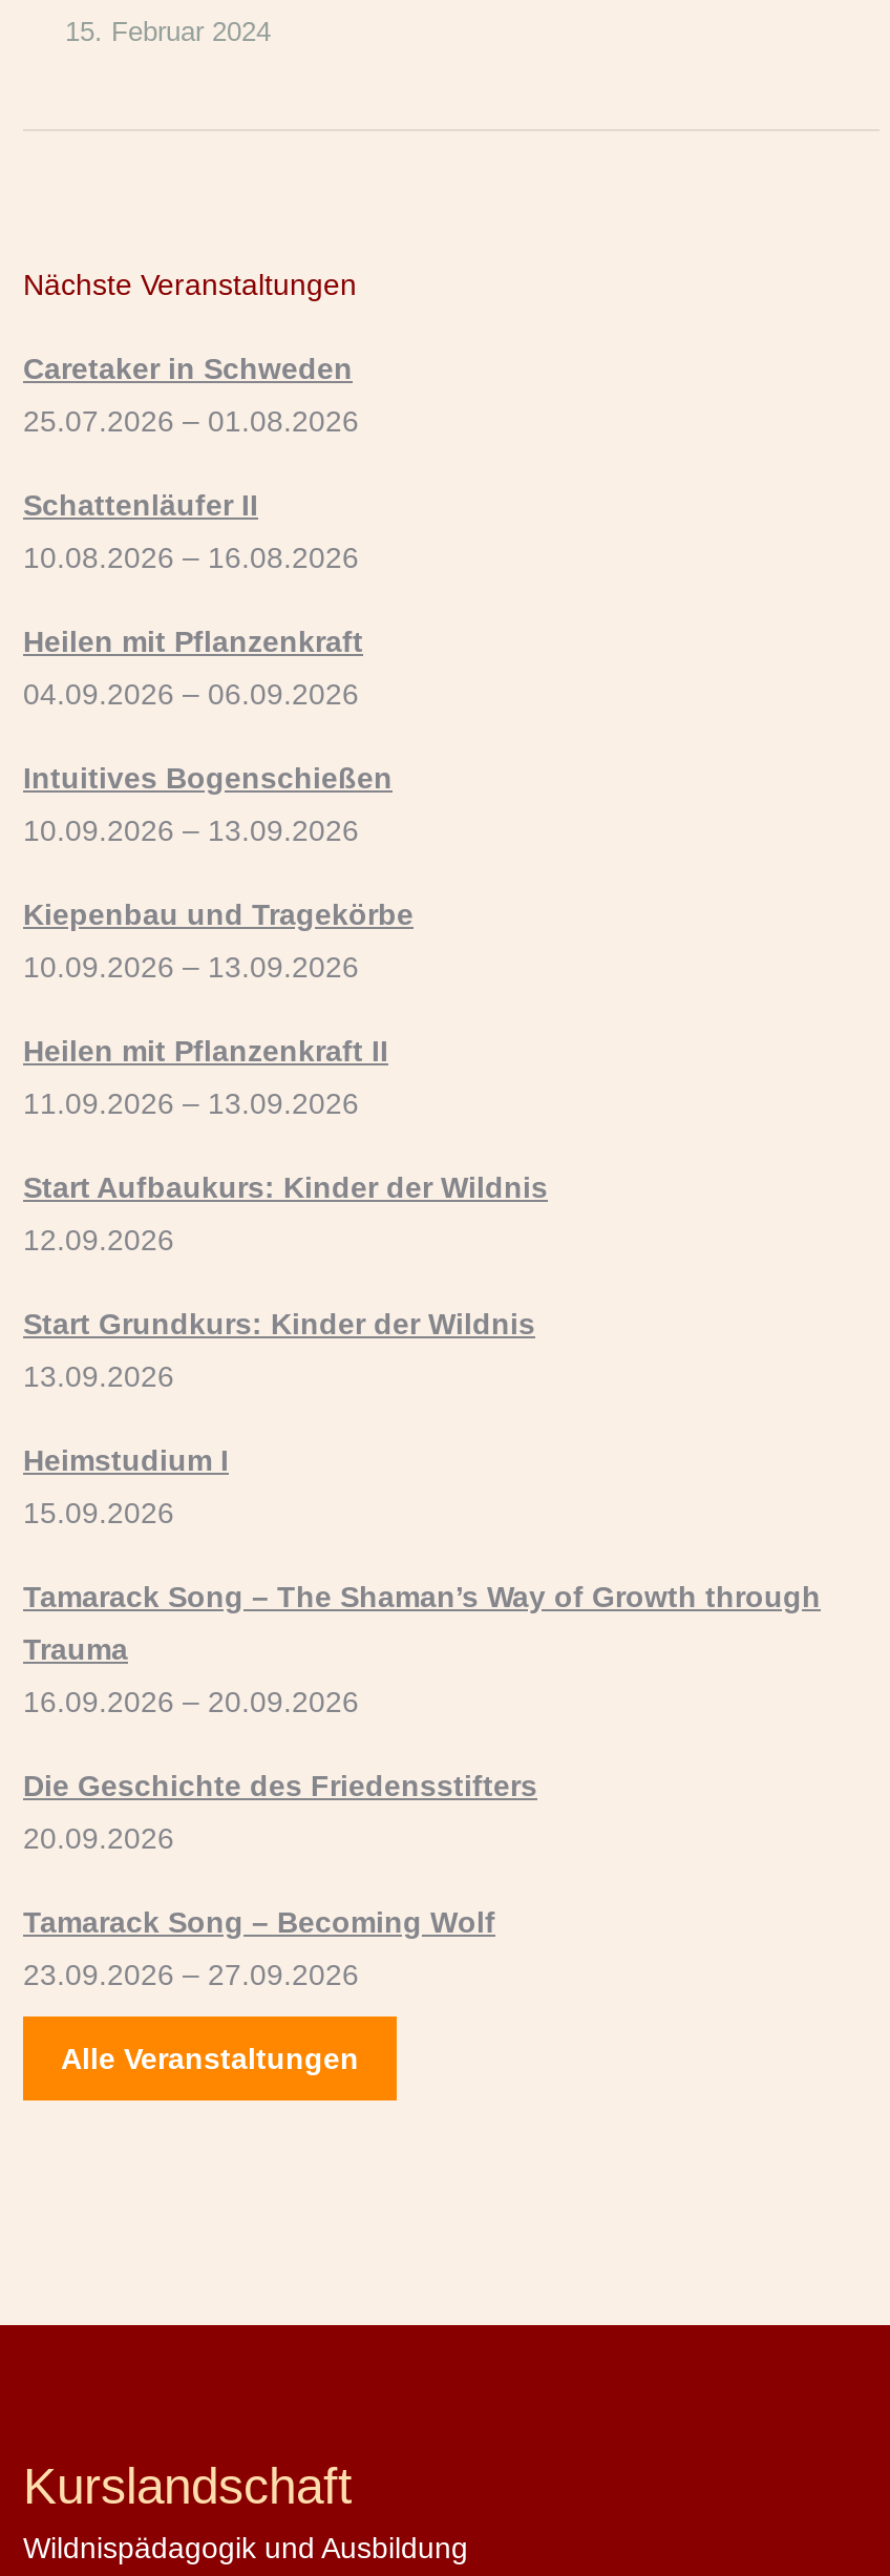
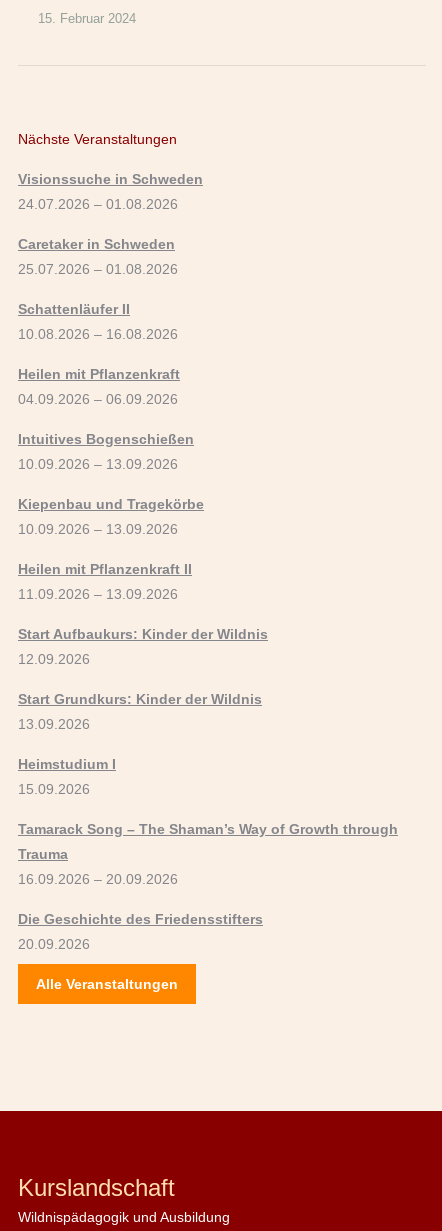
+ Visionssuche in Schweden
+ 24.07.2026 – 01.08.2026

moved down: Caretaker in Schweden | 25.07.2026 – 01.08.2026 | Schattenläufer II | ... | Die Geschichte des Friedensstifters | 20.09.2026

- Tamarack Song – Becoming Wolf
- 23.09.2026 – 27.09.2026
